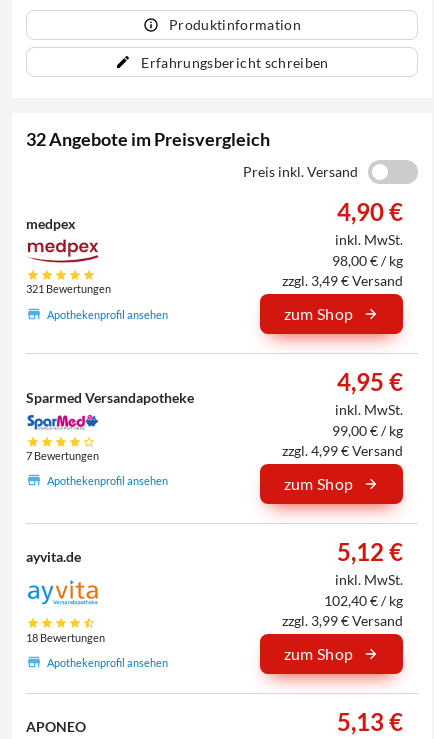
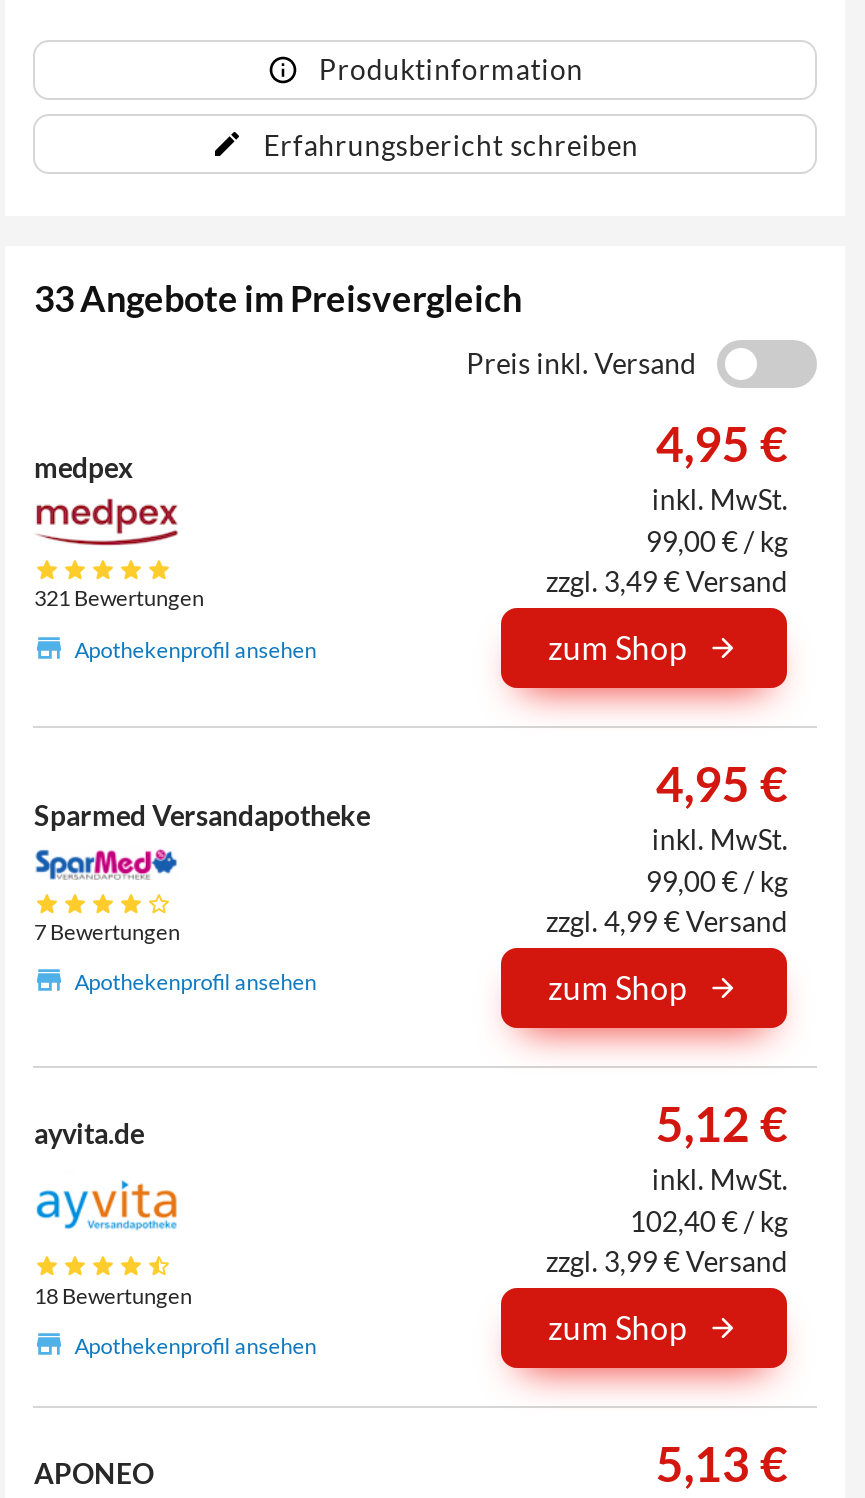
- 32 Angebote im Preisvergleich
+ 33 Angebote im Preisvergleich

- 4,90 €
+ 4,95 €

- 98,00 € / kg
+ 99,00 € / kg
